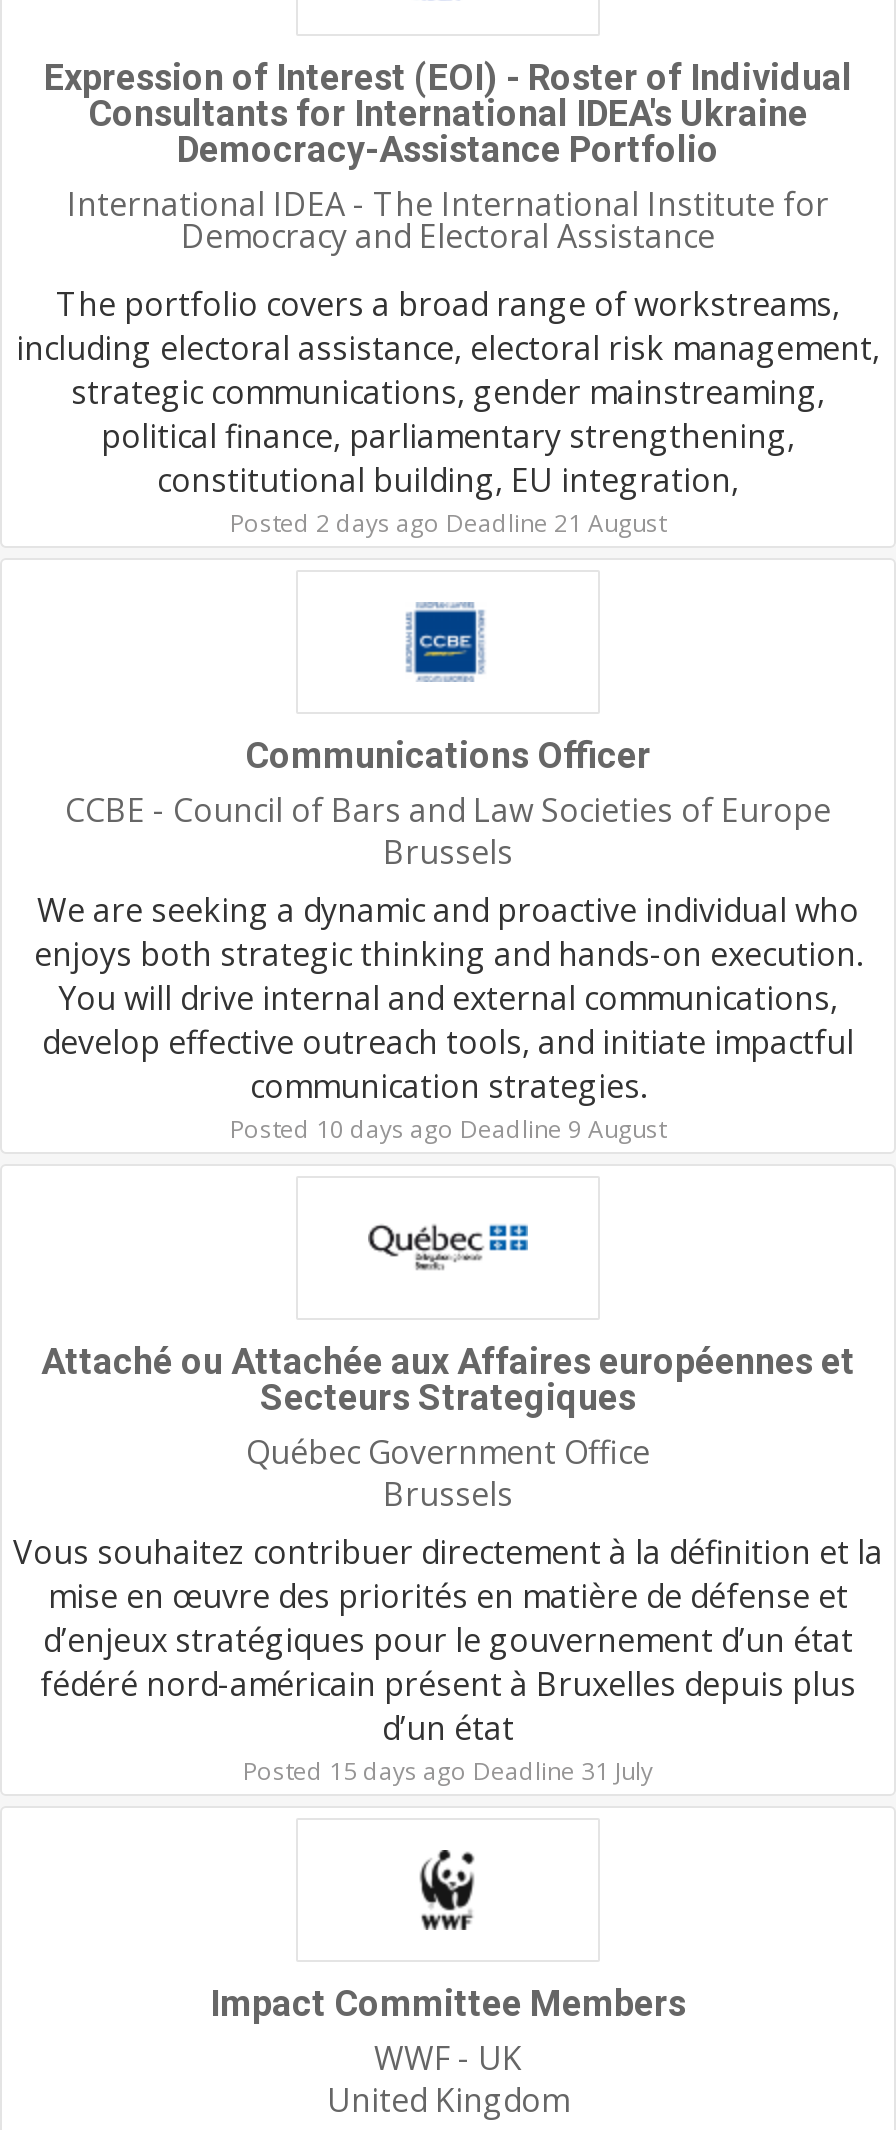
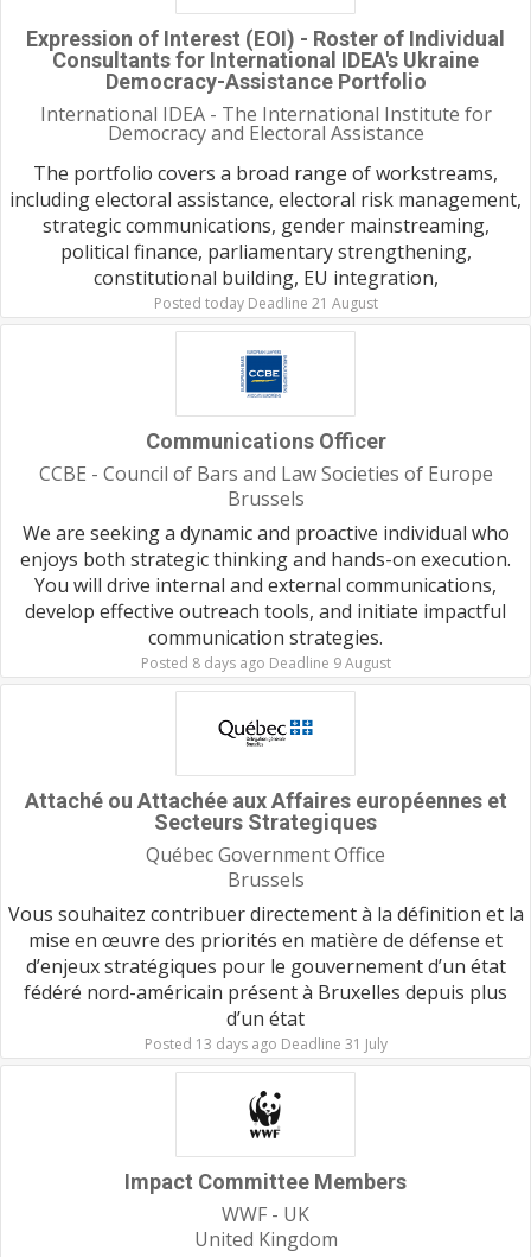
- Posted 2 days ago Deadline 21 August
+ Posted today Deadline 21 August

- Posted 10 days ago Deadline 9 August
+ Posted 8 days ago Deadline 9 August

- Posted 15 days ago Deadline 31 July
+ Posted 13 days ago Deadline 31 July
